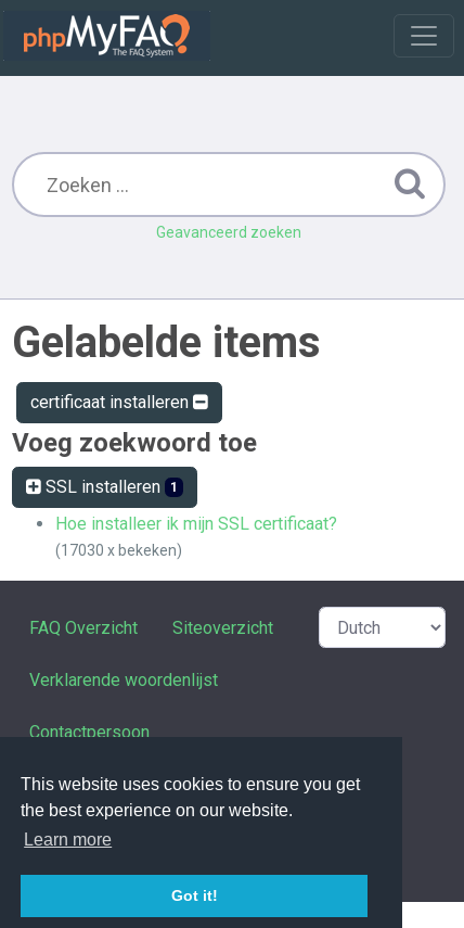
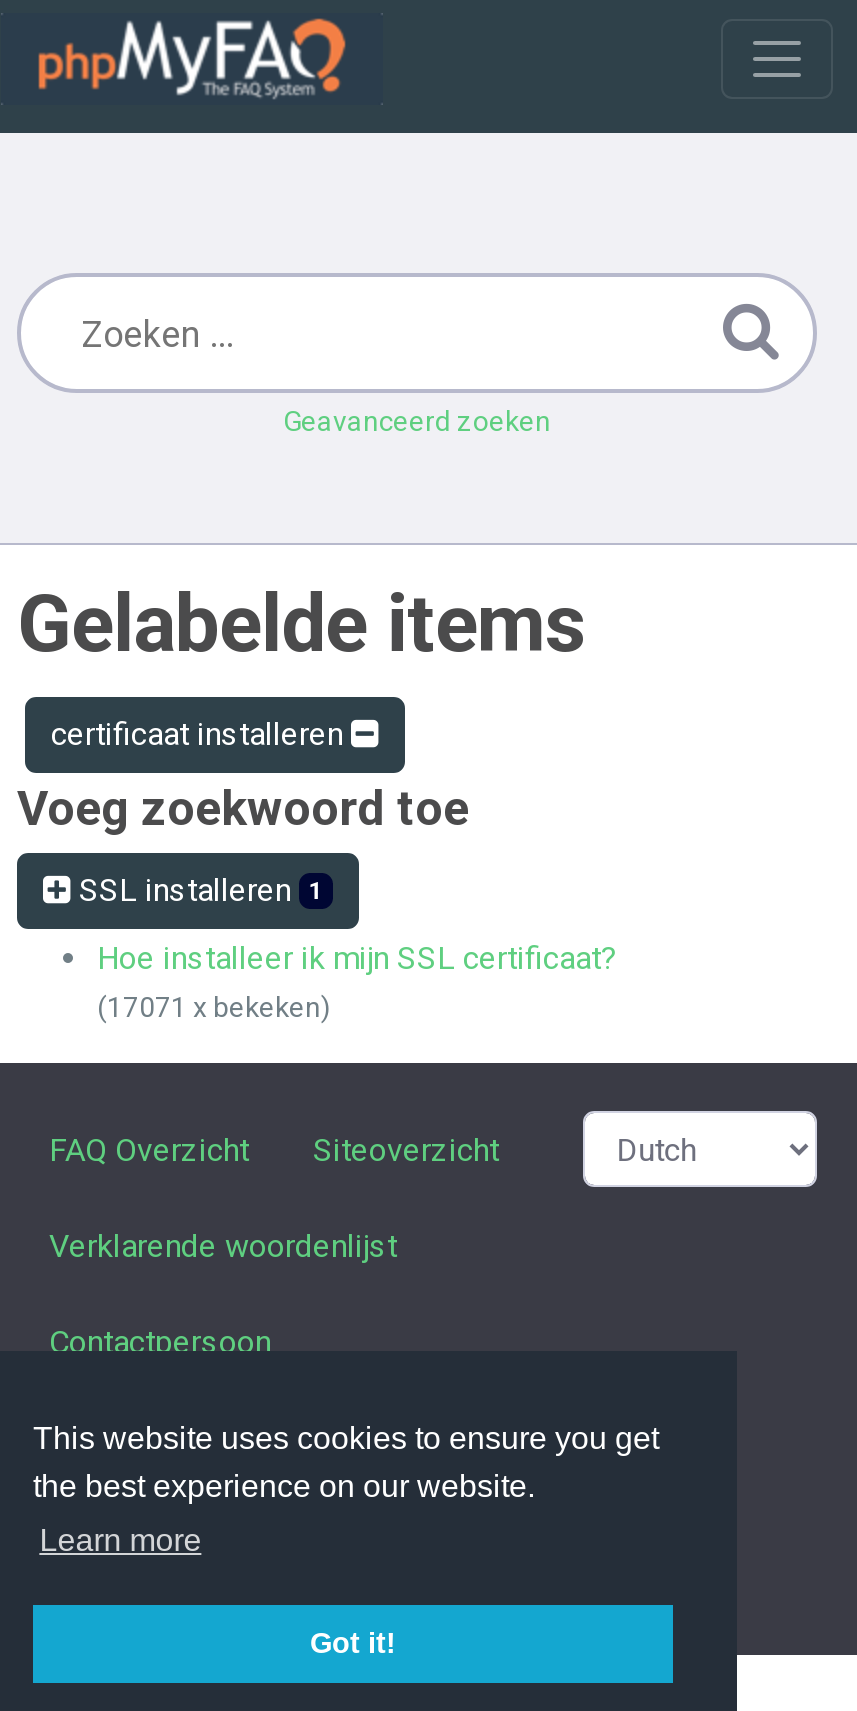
- (17030 x bekeken)
+ (17071 x bekeken)
